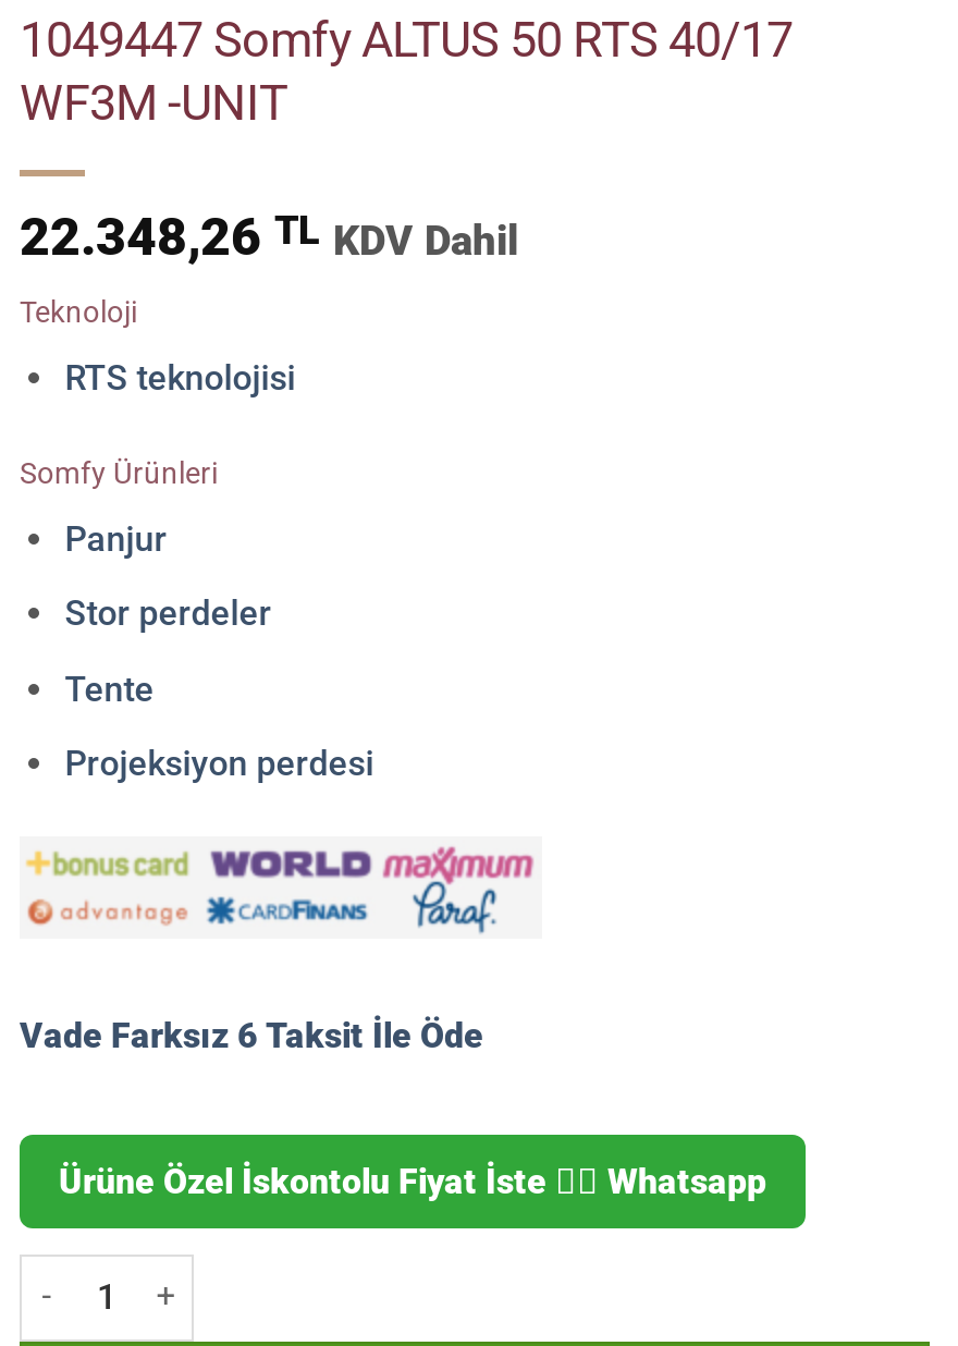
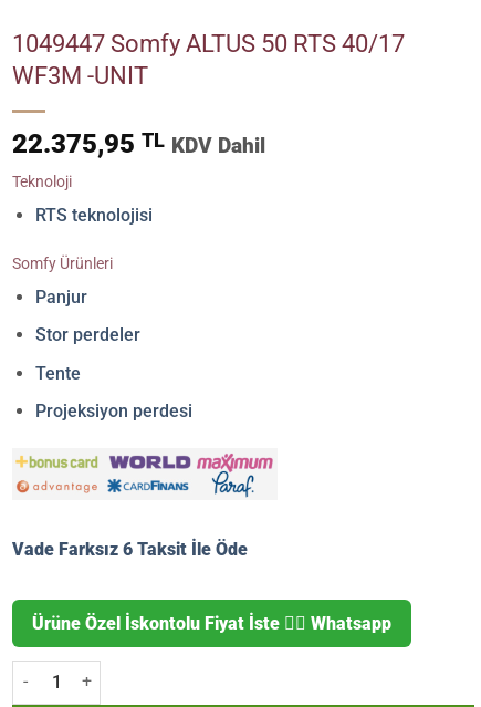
- 22.348,26 TL KDV Dahil
+ 22.375,95 TL KDV Dahil
